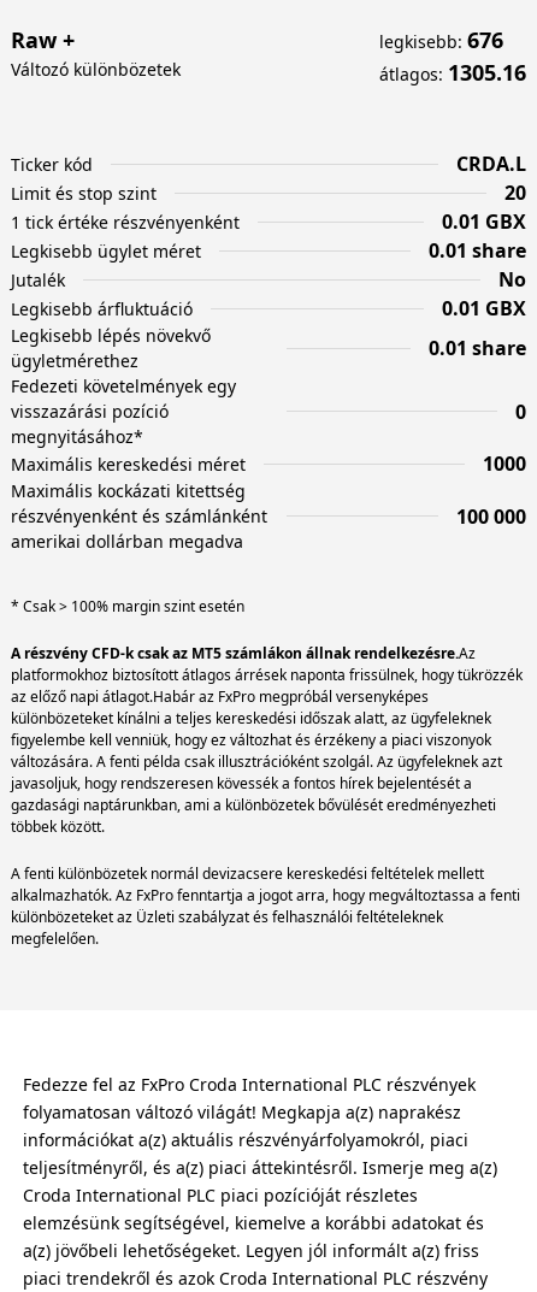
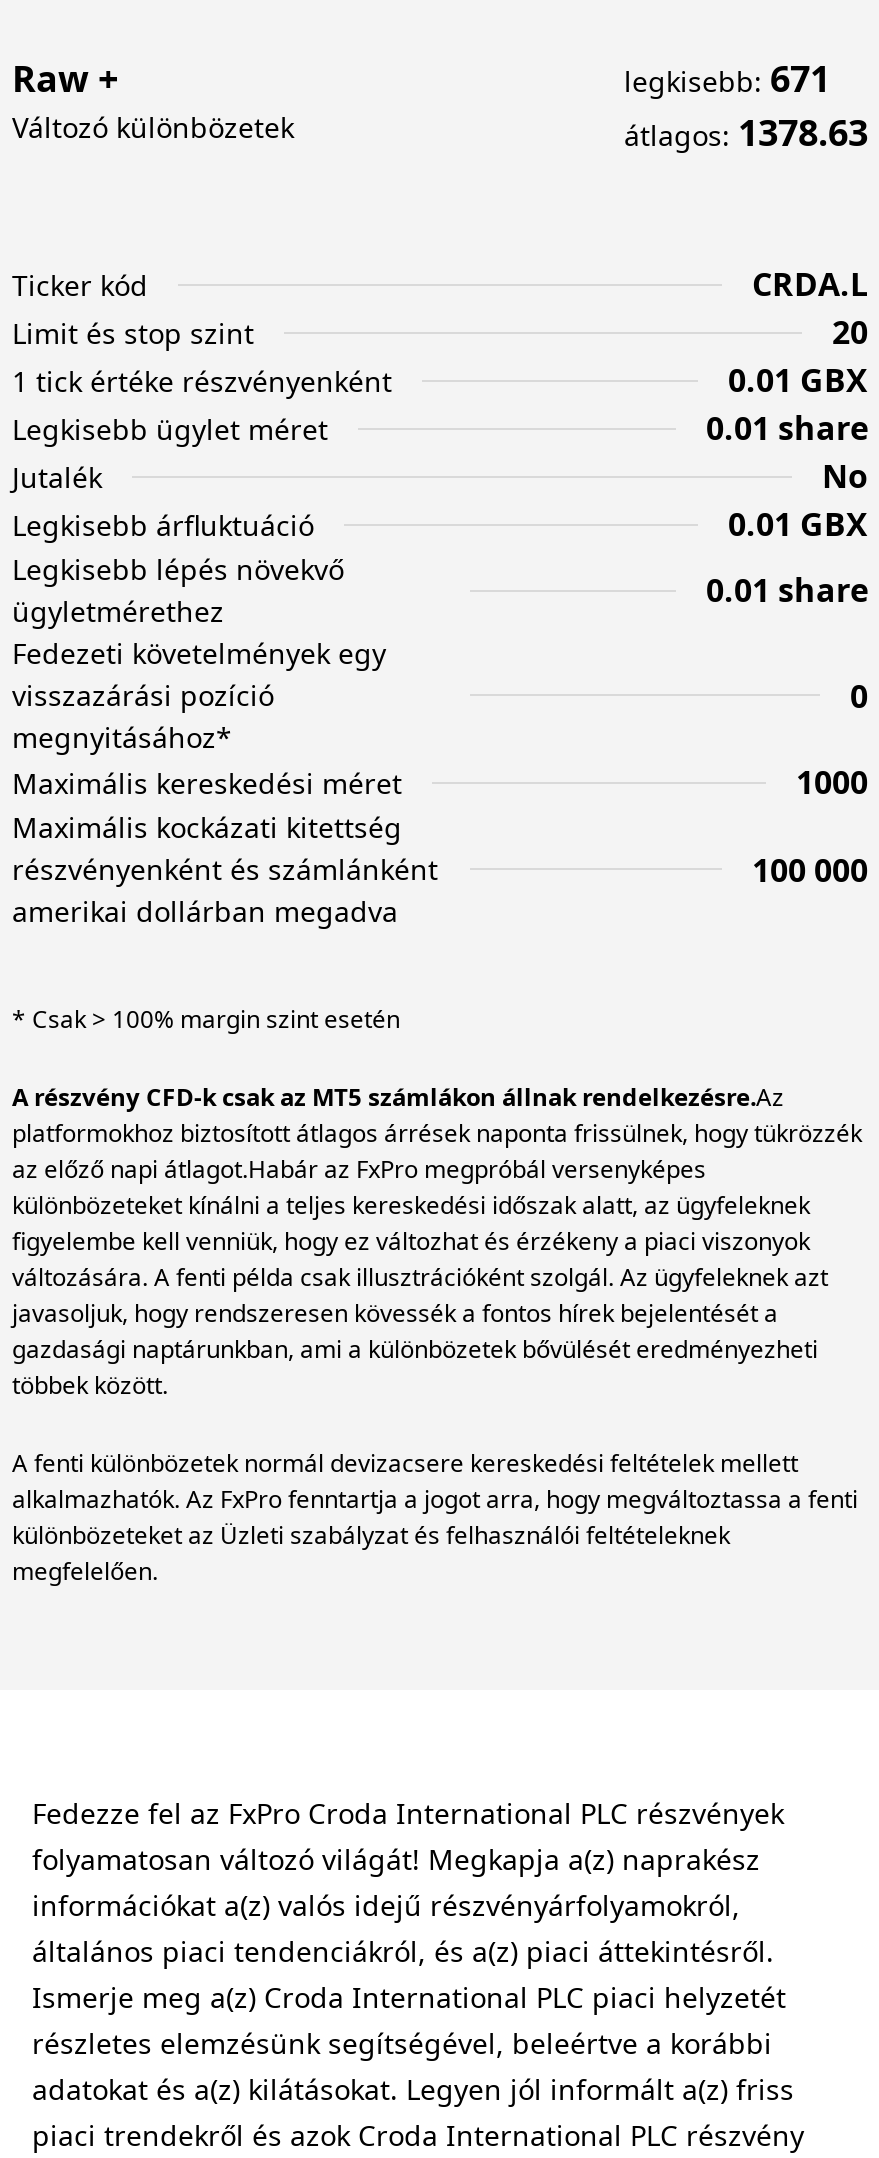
- legkisebb: 676
+ legkisebb: 671

- átlagos: 1305.16
+ átlagos: 1378.63

- információkat a(z) aktuális részvényárfolyamokról, piaci
- teljesítményről, és a(z) piaci áttekintésről. Ismerje meg a(z)
- Croda International PLC piaci pozícióját részletes
- elemzésünk segítségével, kiemelve a korábbi adatokat és
- a(z) jövőbeli lehetőségeket. Legyen jól informált a(z) friss
+ információkat a(z) valós idejű részvényárfolyamokról,
+ általános piaci tendenciákról, és a(z) piaci áttekintésről.
+ Ismerje meg a(z) Croda International PLC piaci helyzetét
+ részletes elemzésünk segítségével, beleértve a korábbi
+ adatokat és a(z) kilátásokat. Legyen jól informált a(z) friss
